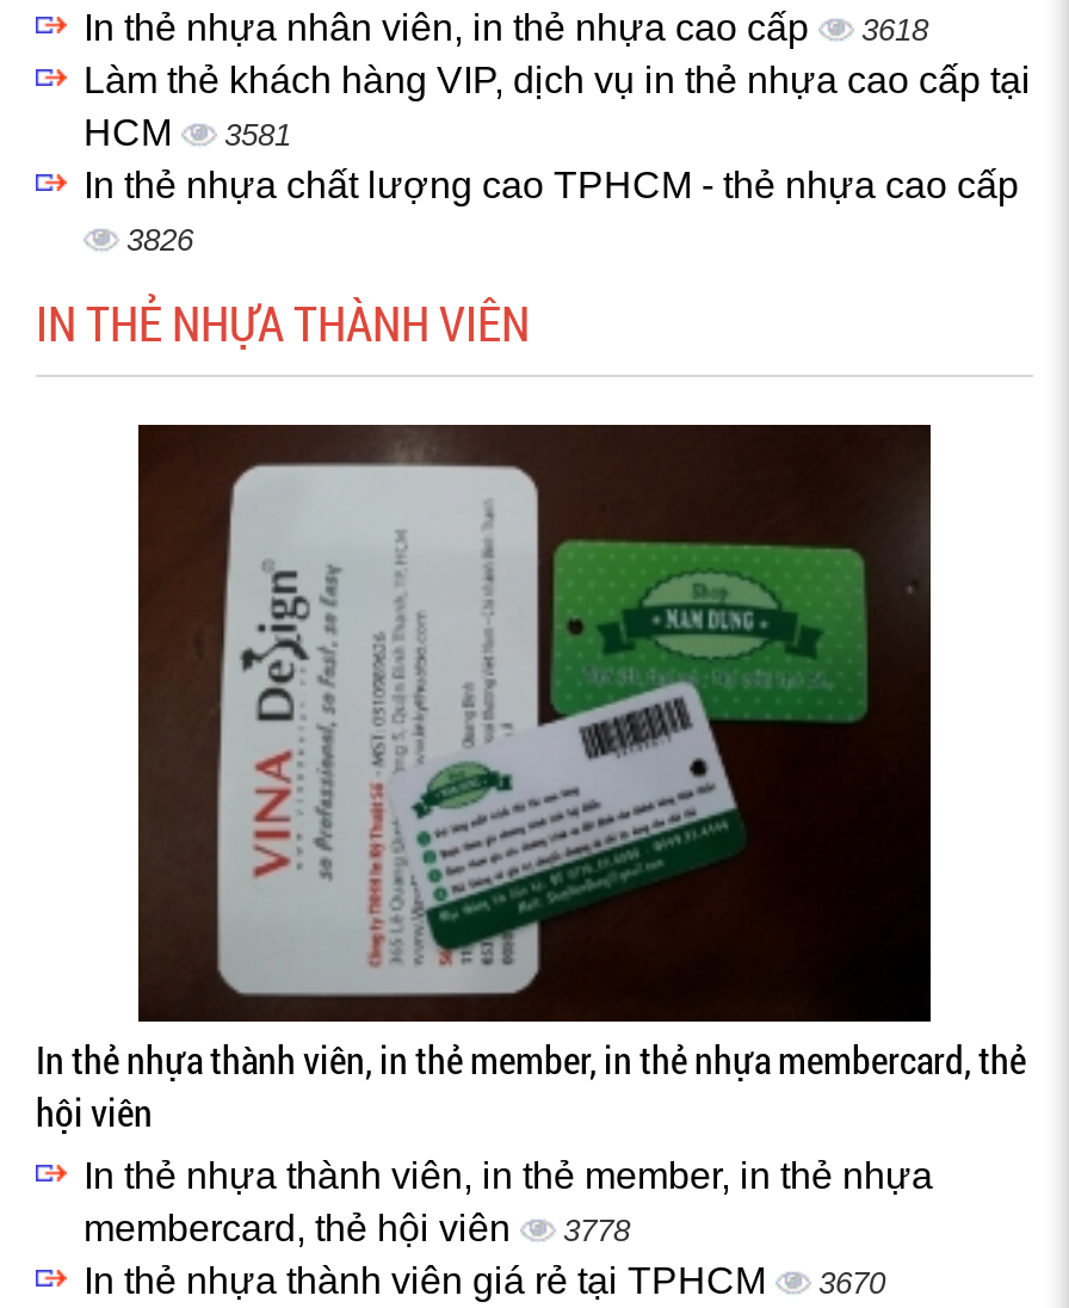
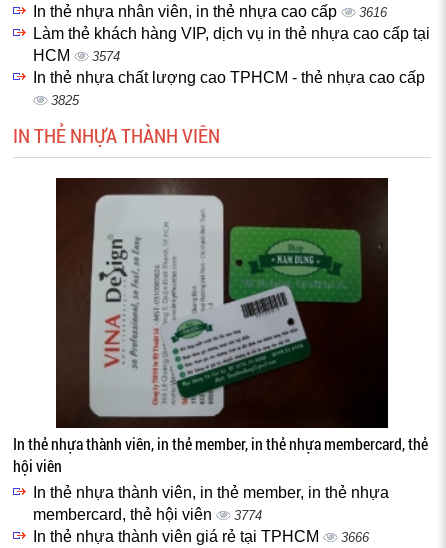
- In thẻ nhựa nhân viên, in thẻ nhựa cao cấp 3618
+ In thẻ nhựa nhân viên, in thẻ nhựa cao cấp 3616

- HCM 3581
+ HCM 3574

- 3826
+ 3825

- membercard, thẻ hội viên 3778
+ membercard, thẻ hội viên 3774

- In thẻ nhựa thành viên giá rẻ tại TPHCM 3670
+ In thẻ nhựa thành viên giá rẻ tại TPHCM 3666
